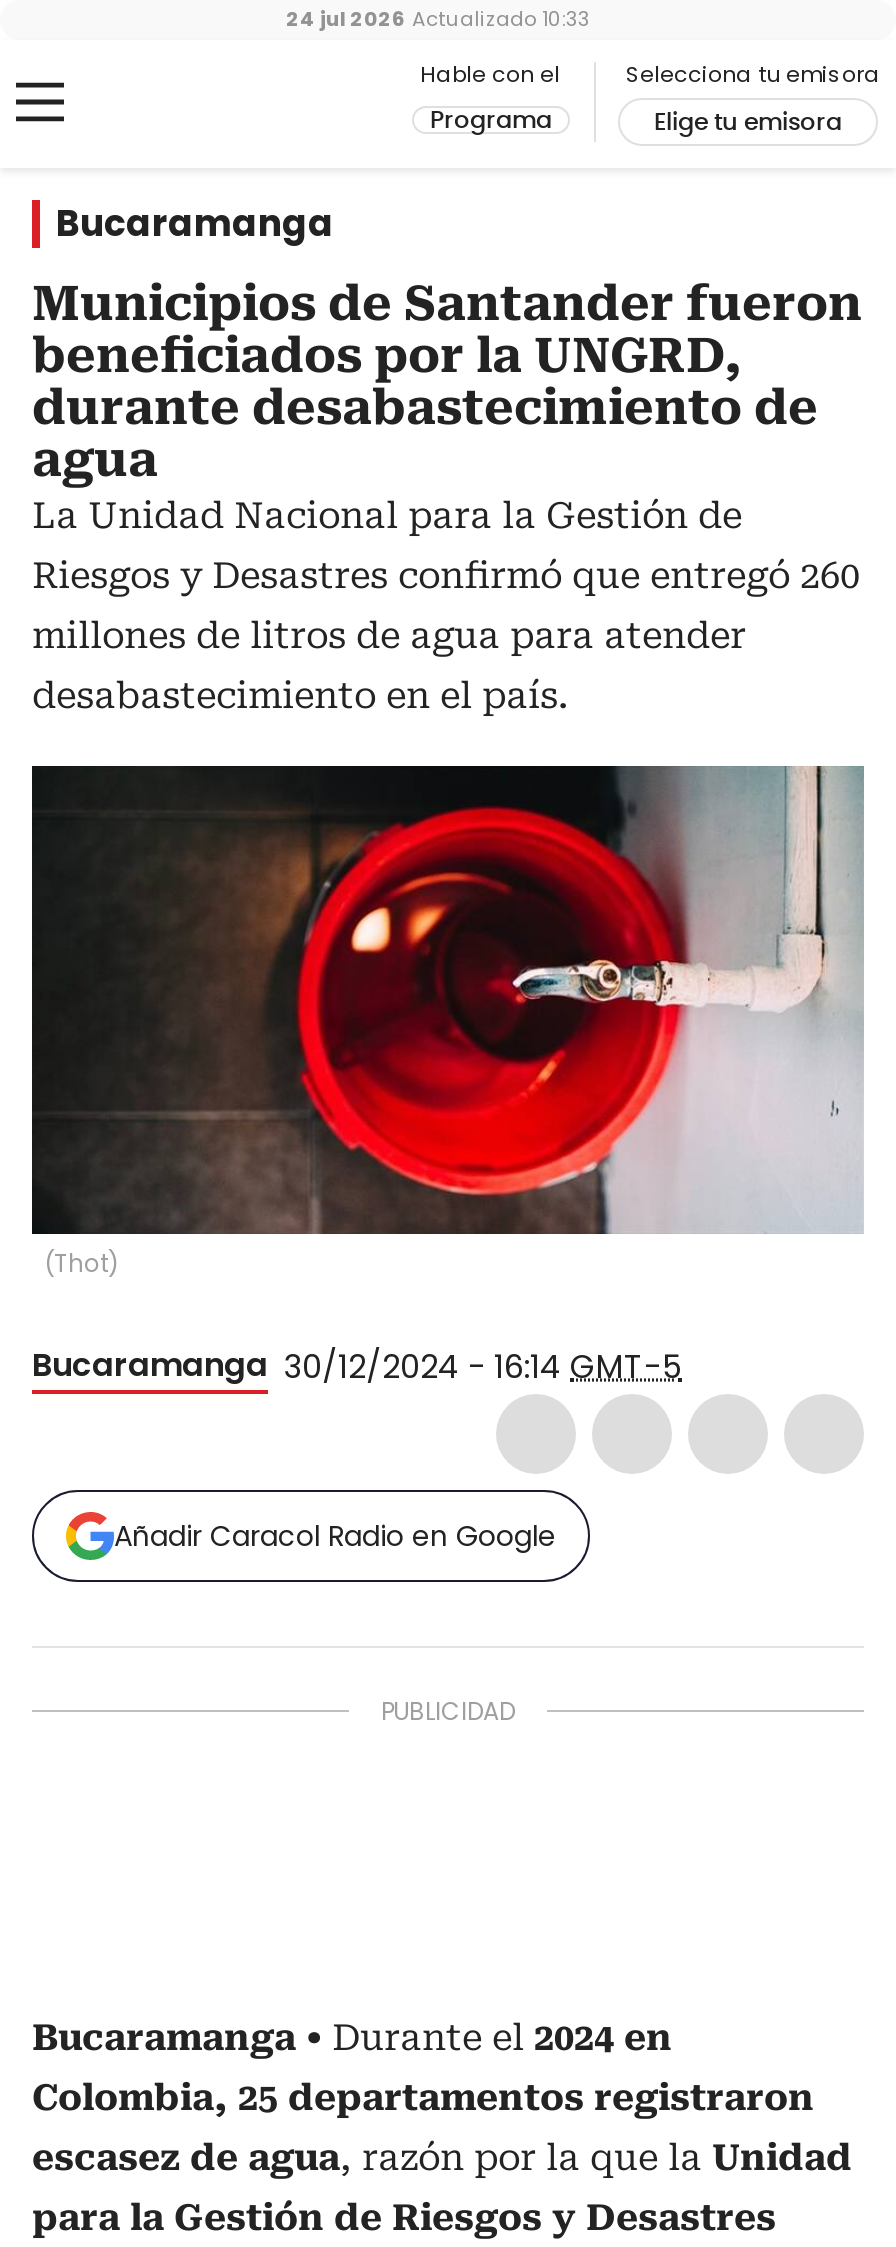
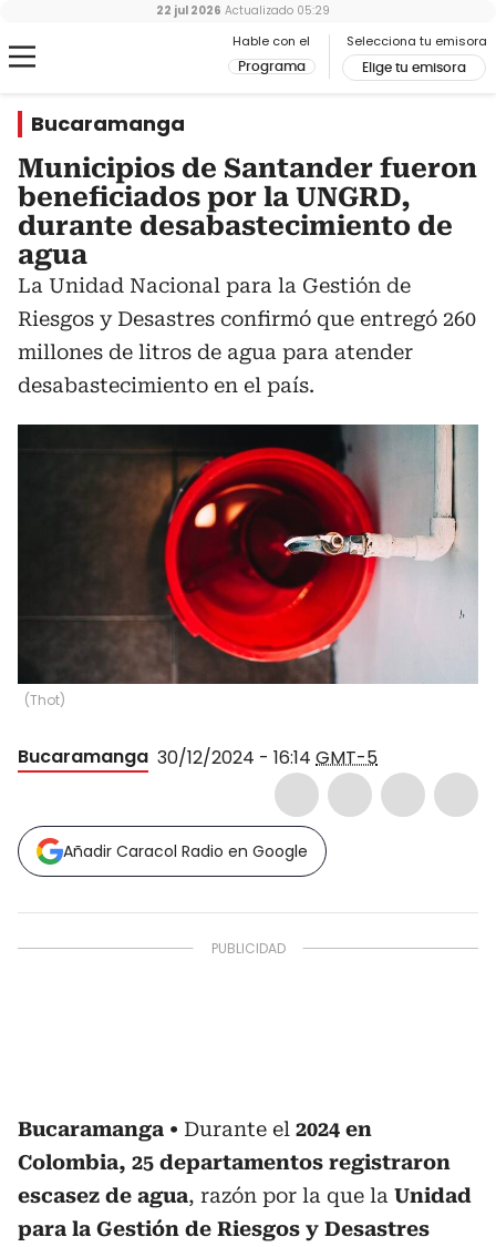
- 24 jul 2026 Actualizado 10:33
+ 22 jul 2026 Actualizado 05:29
